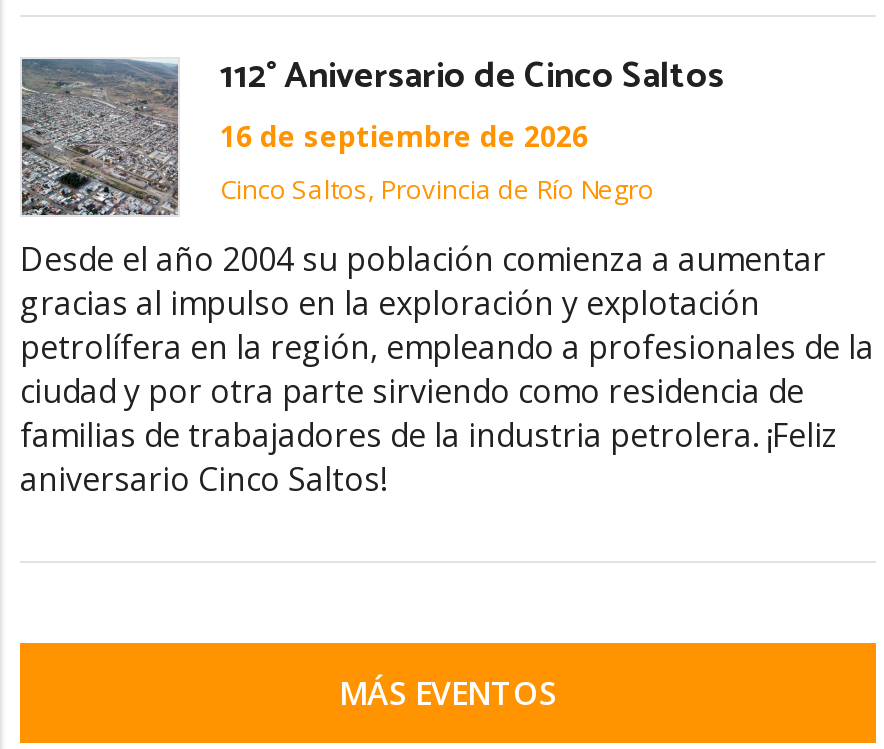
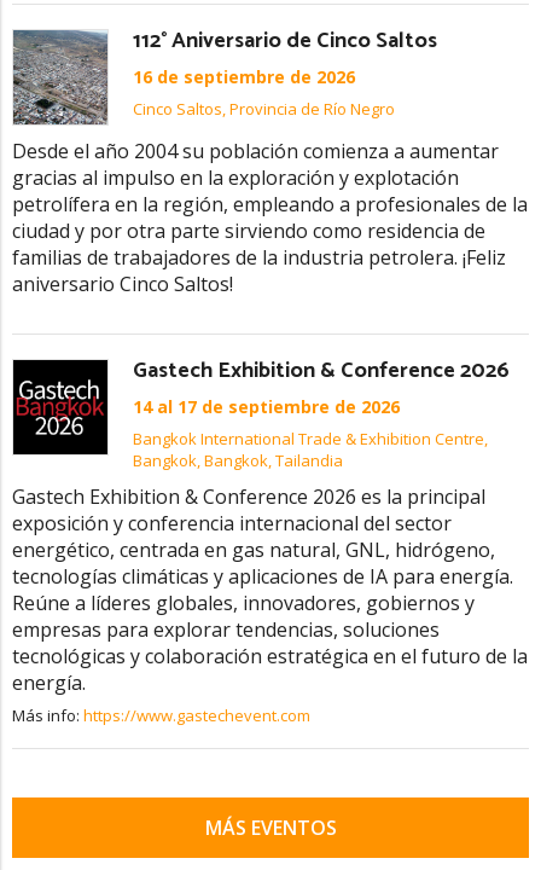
+ [image]
+ Gastech Exhibition & Conference 2026
+ 14 al 17 de septiembre de 2026
+ Bangkok International Trade & Exhibition Centre,
+ Bangkok, Bangkok, Tailandia
+ Gastech Exhibition & Conference 2026 es la principal
+ exposición y conferencia internacional del sector
+ energético, centrada en gas natural, GNL, hidrógeno,
+ tecnologías climáticas y aplicaciones de IA para energía.
+ Reúne a líderes globales, innovadores, gobiernos y
+ empresas para explorar tendencias, soluciones
+ tecnológicas y colaboración estratégica en el futuro de la
+ energía.
+ Más info: https://www.gastechevent.com
